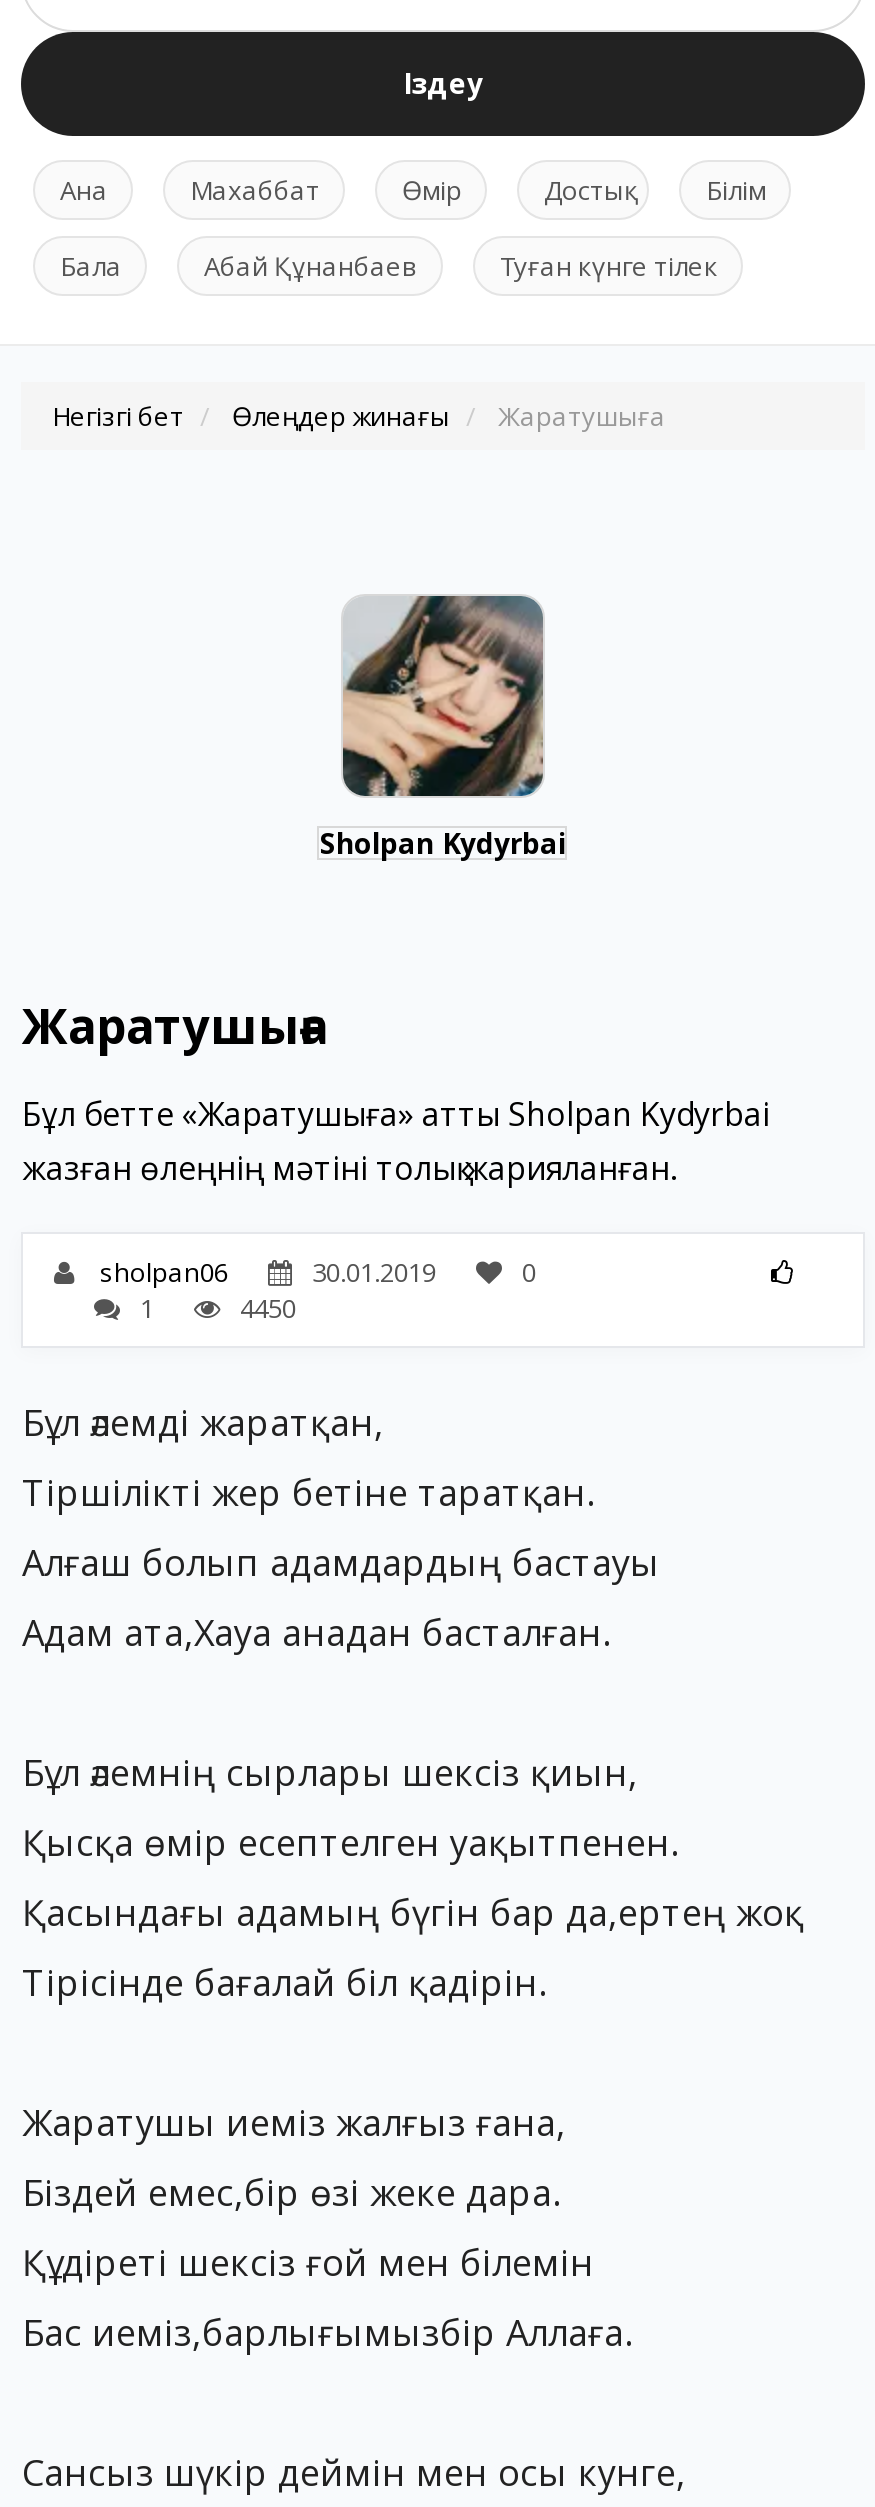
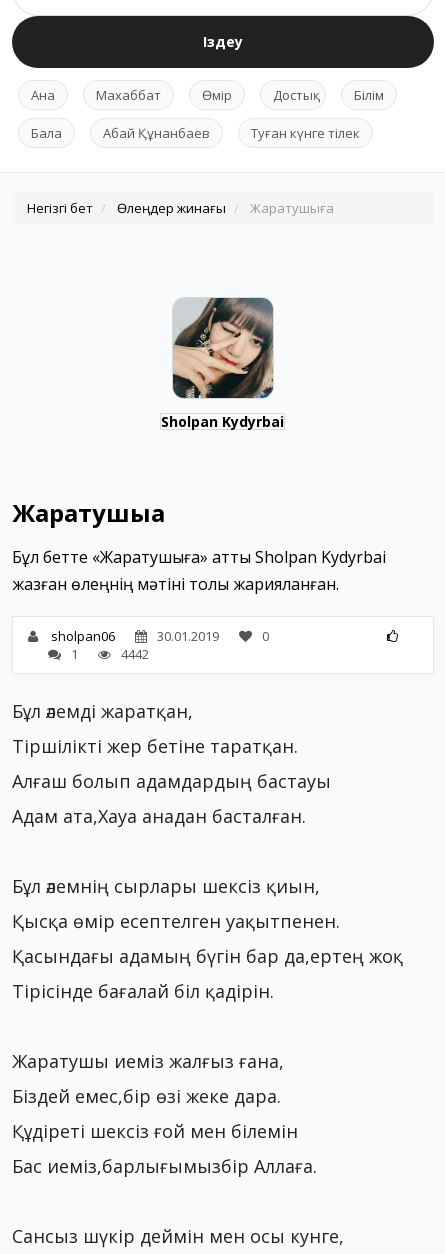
- 4450
+ 4442
